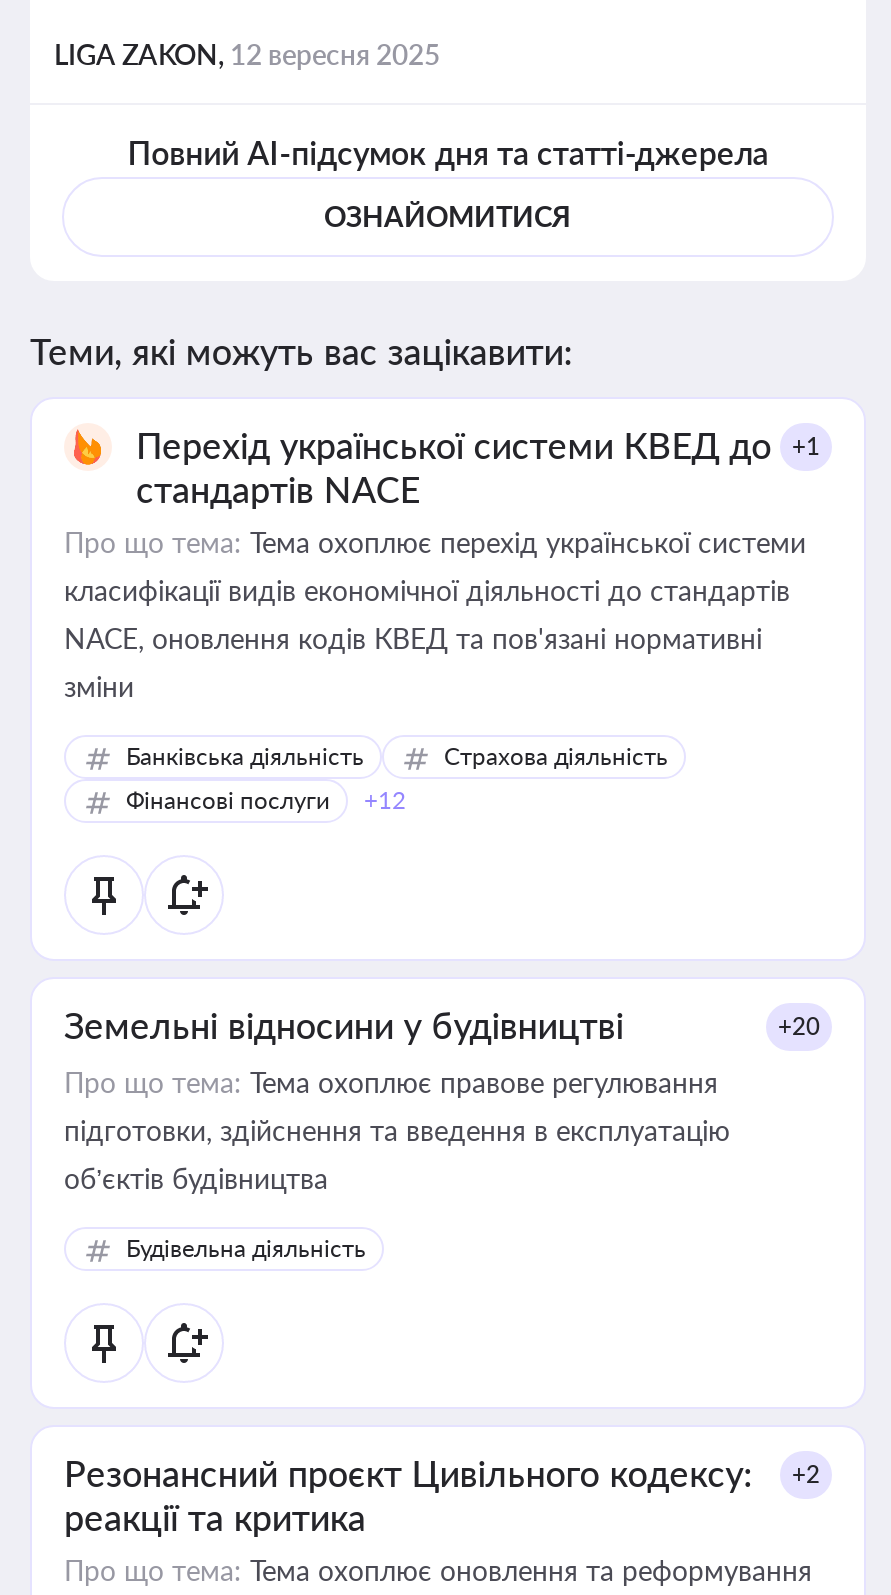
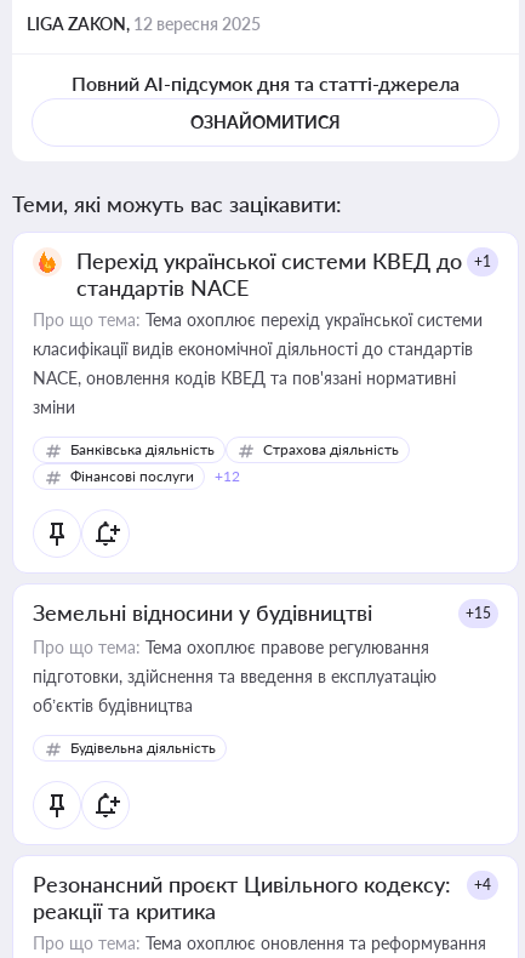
- +20
+ +15

- Резонансний проєкт Цивільного кодексу: +2
+ Резонансний проєкт Цивільного кодексу: +4
